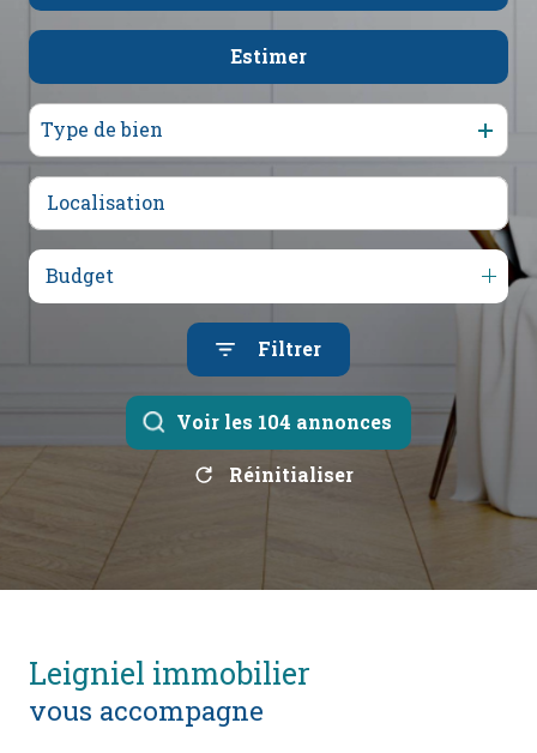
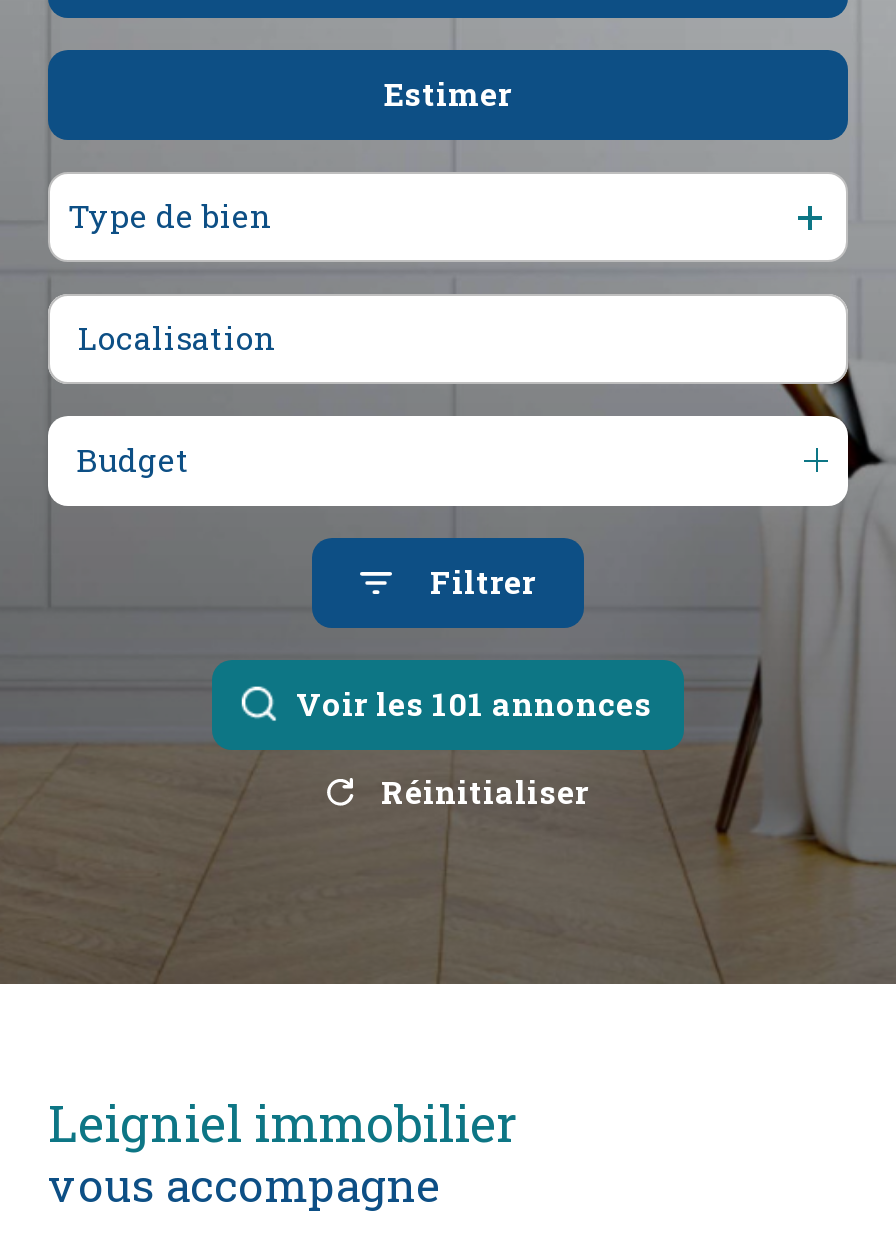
- Voir les 104 annonces
+ Voir les 101 annonces
